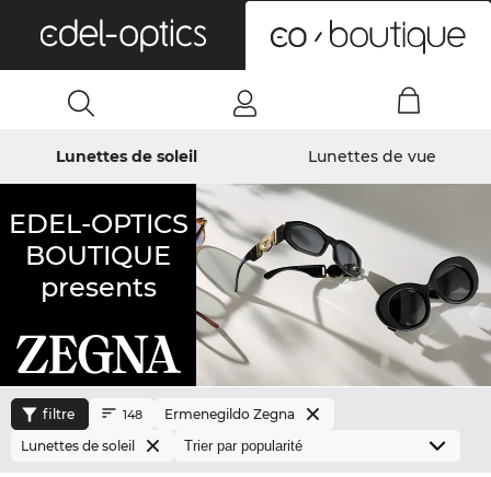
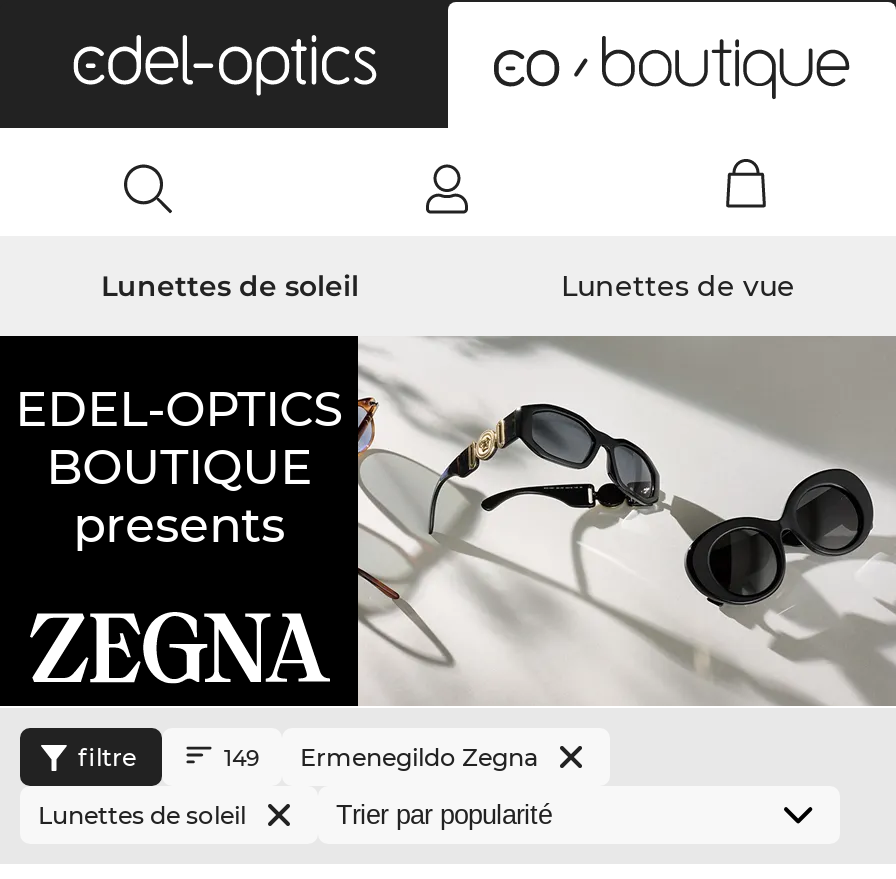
- 148 Ermenegildo Zegna
+ 149 Ermenegildo Zegna
